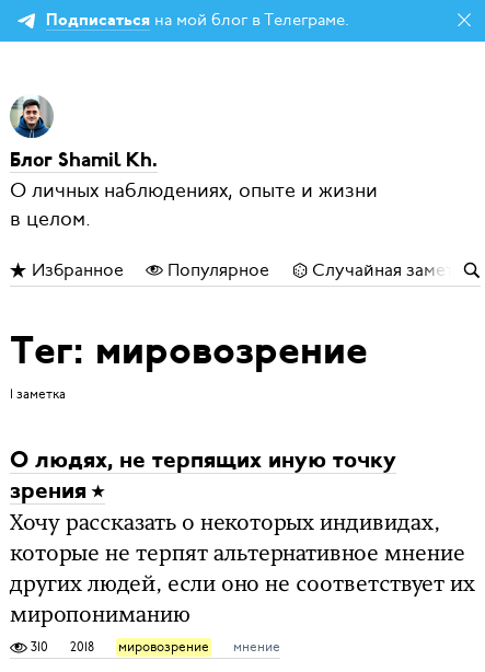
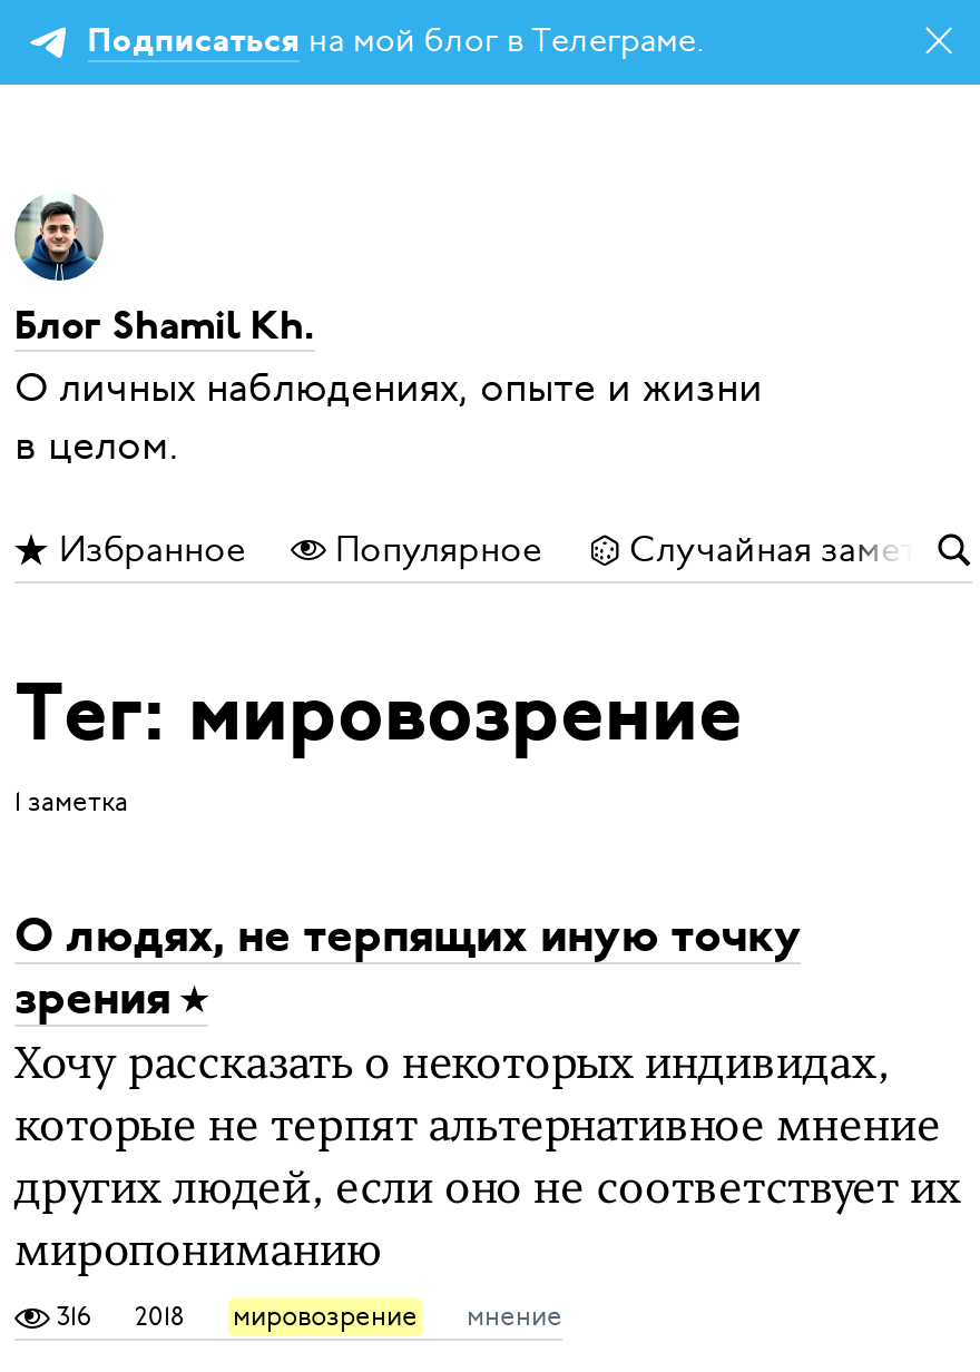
- 310 2018 мировозрение мнение
+ 316 2018 мировозрение мнение
